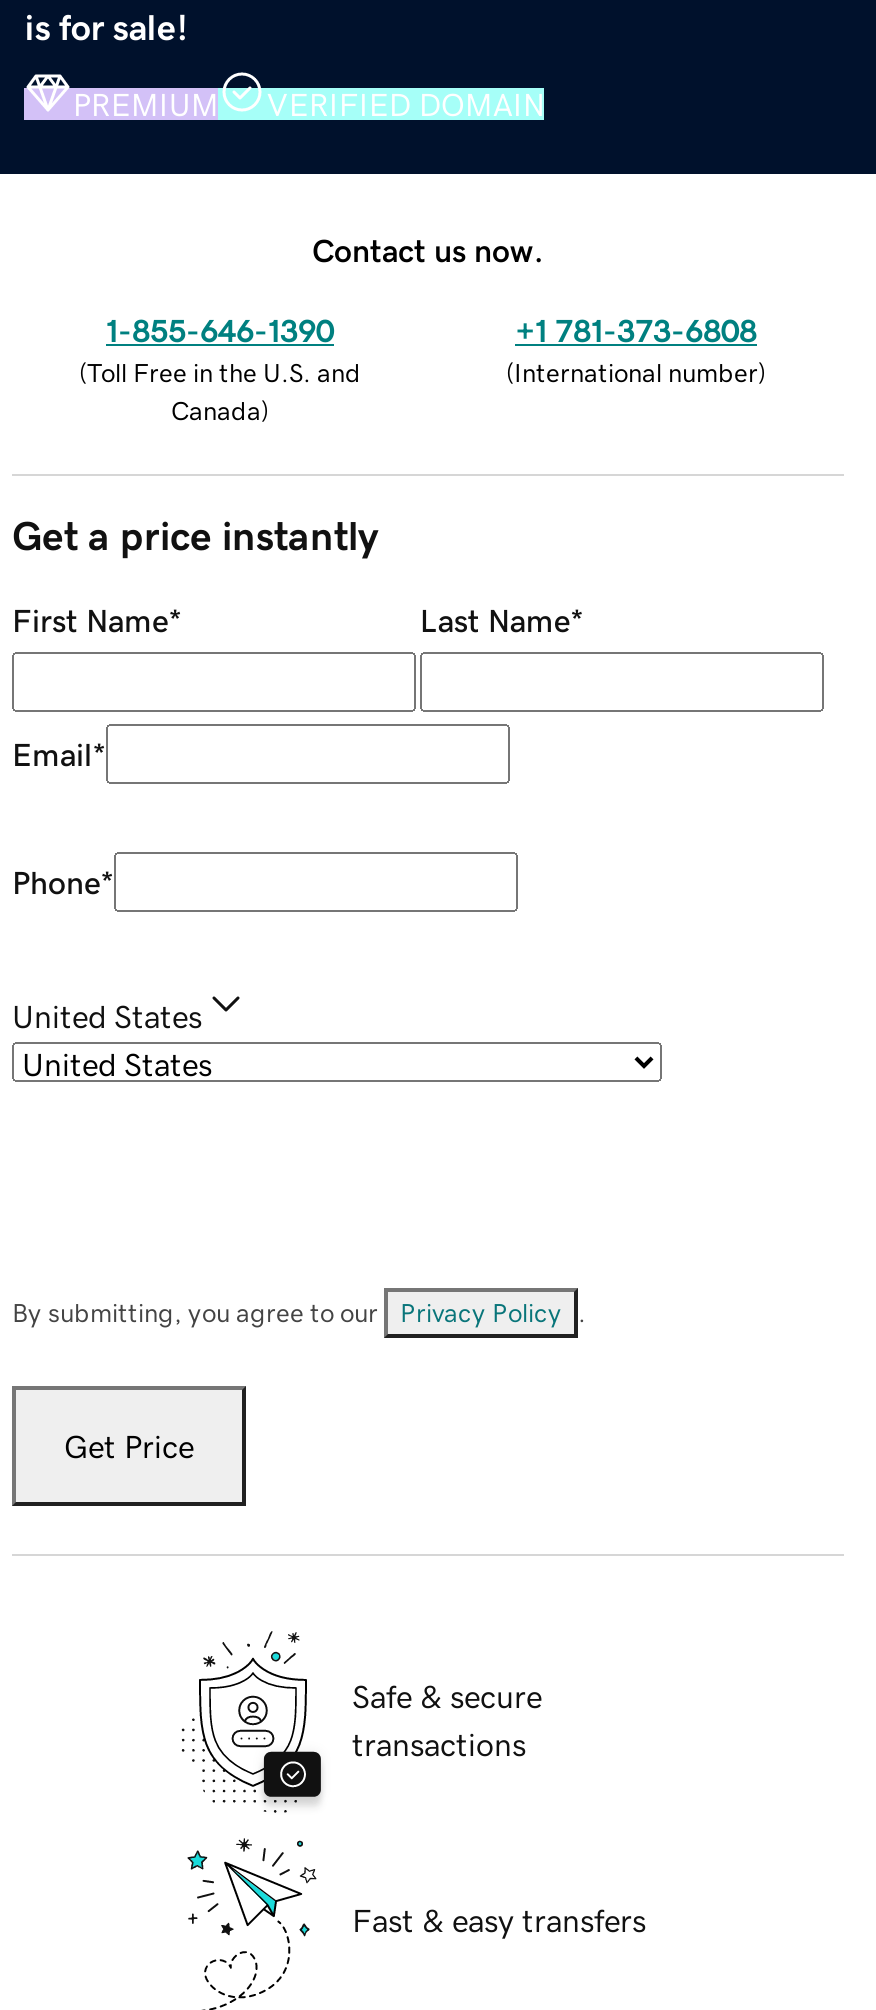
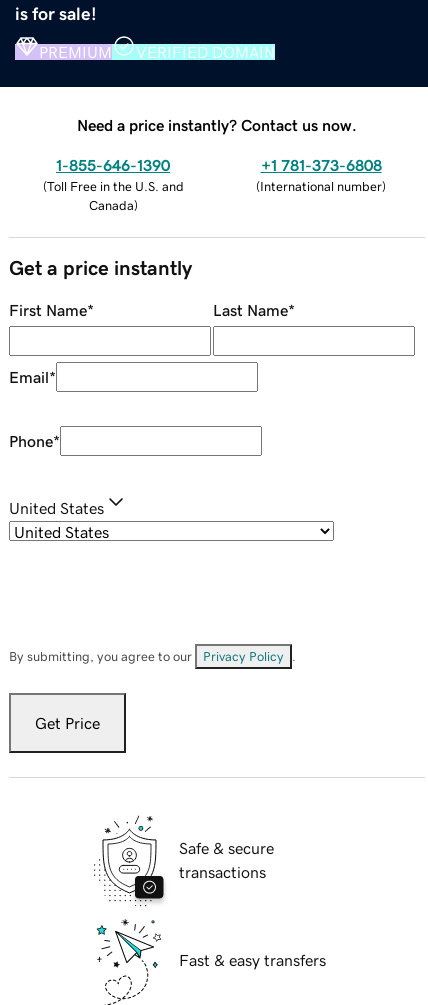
- Contact us now.
+ Need a price instantly? Contact us now.
